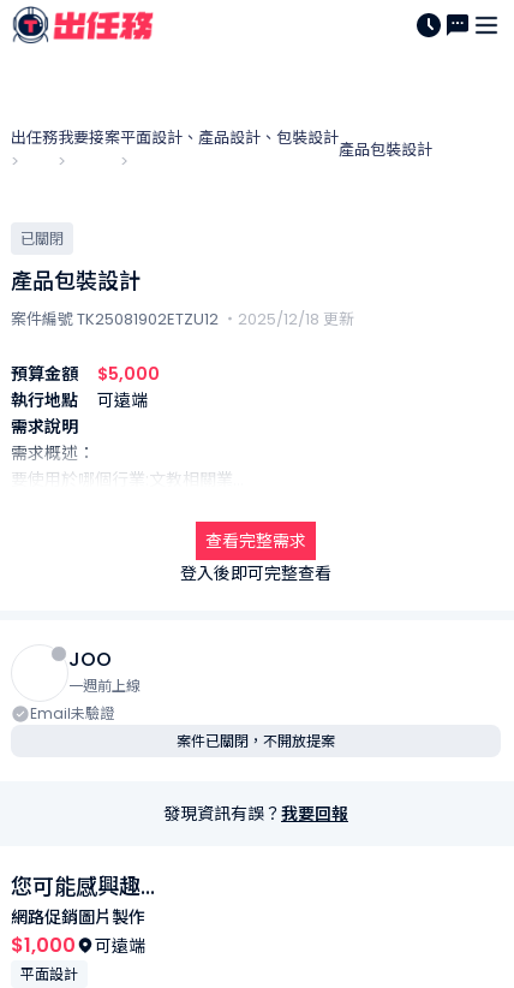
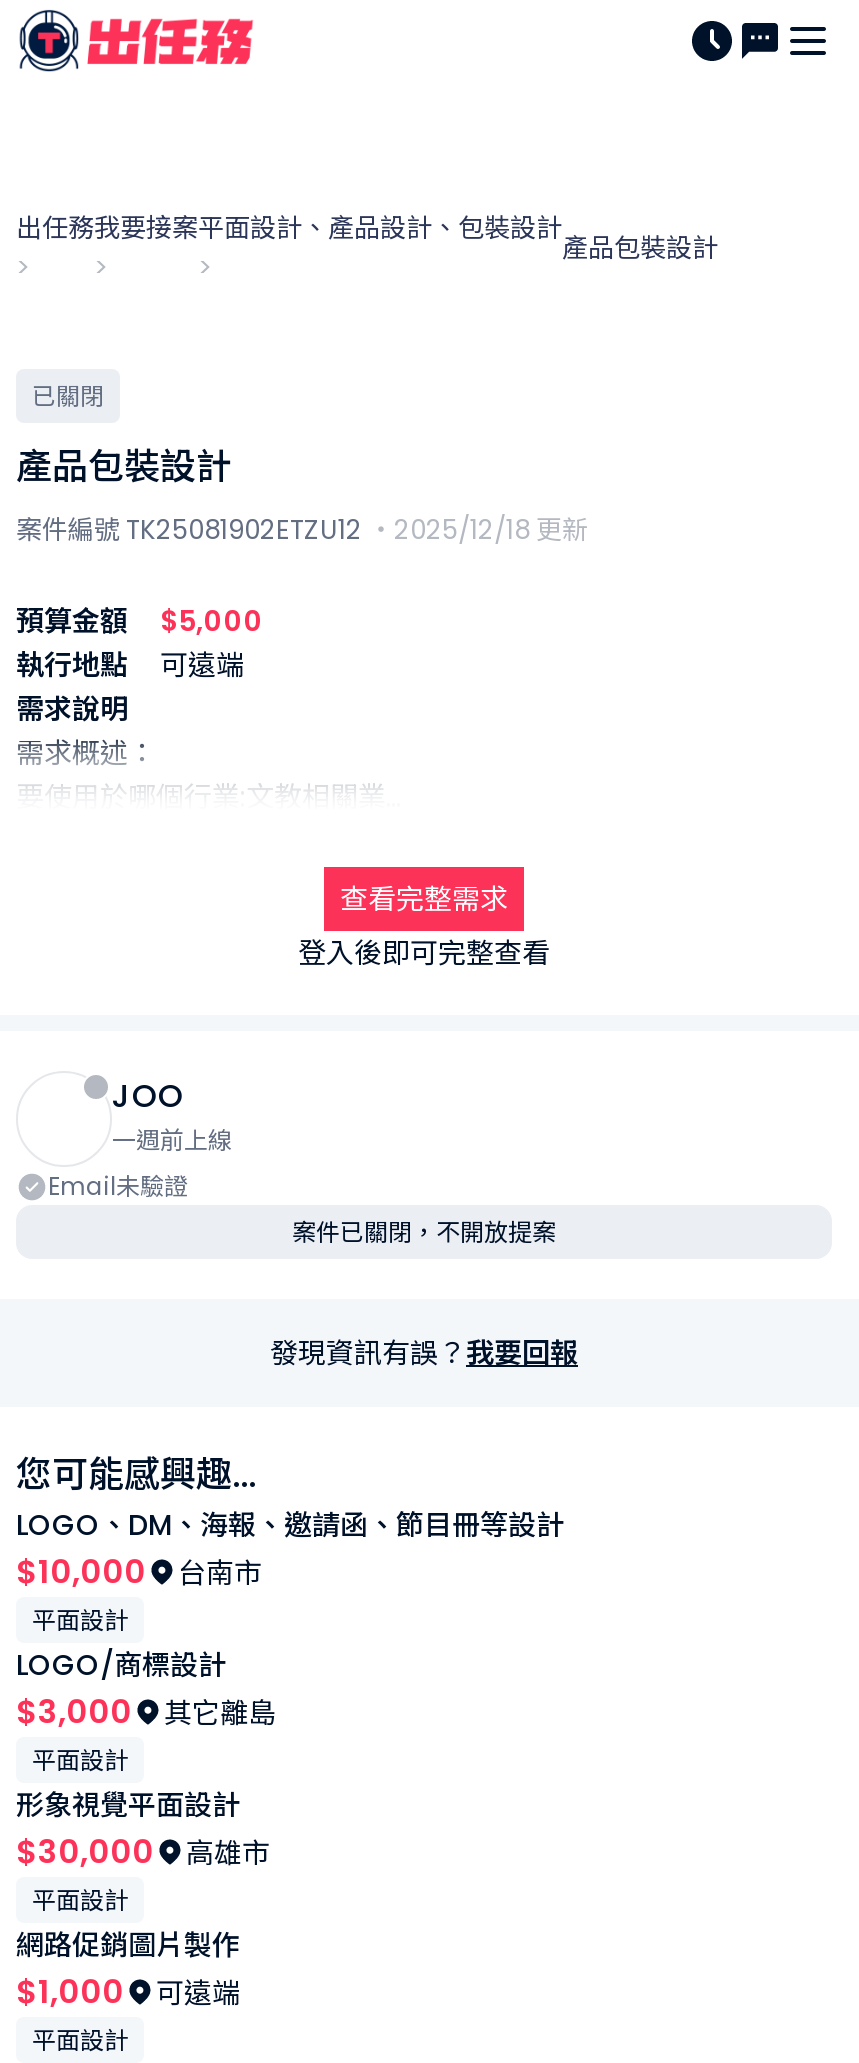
+ LOGO、DM、海報、邀請函、節目冊等設計
+ $10,000
+ 台南市
+ 平面設計
+ LOGO/商標設計
+ $3,000
+ 其它離島
+ 平面設計
+ 形象視覺平面設計
+ $30,000
+ 高雄市
+ 平面設計
